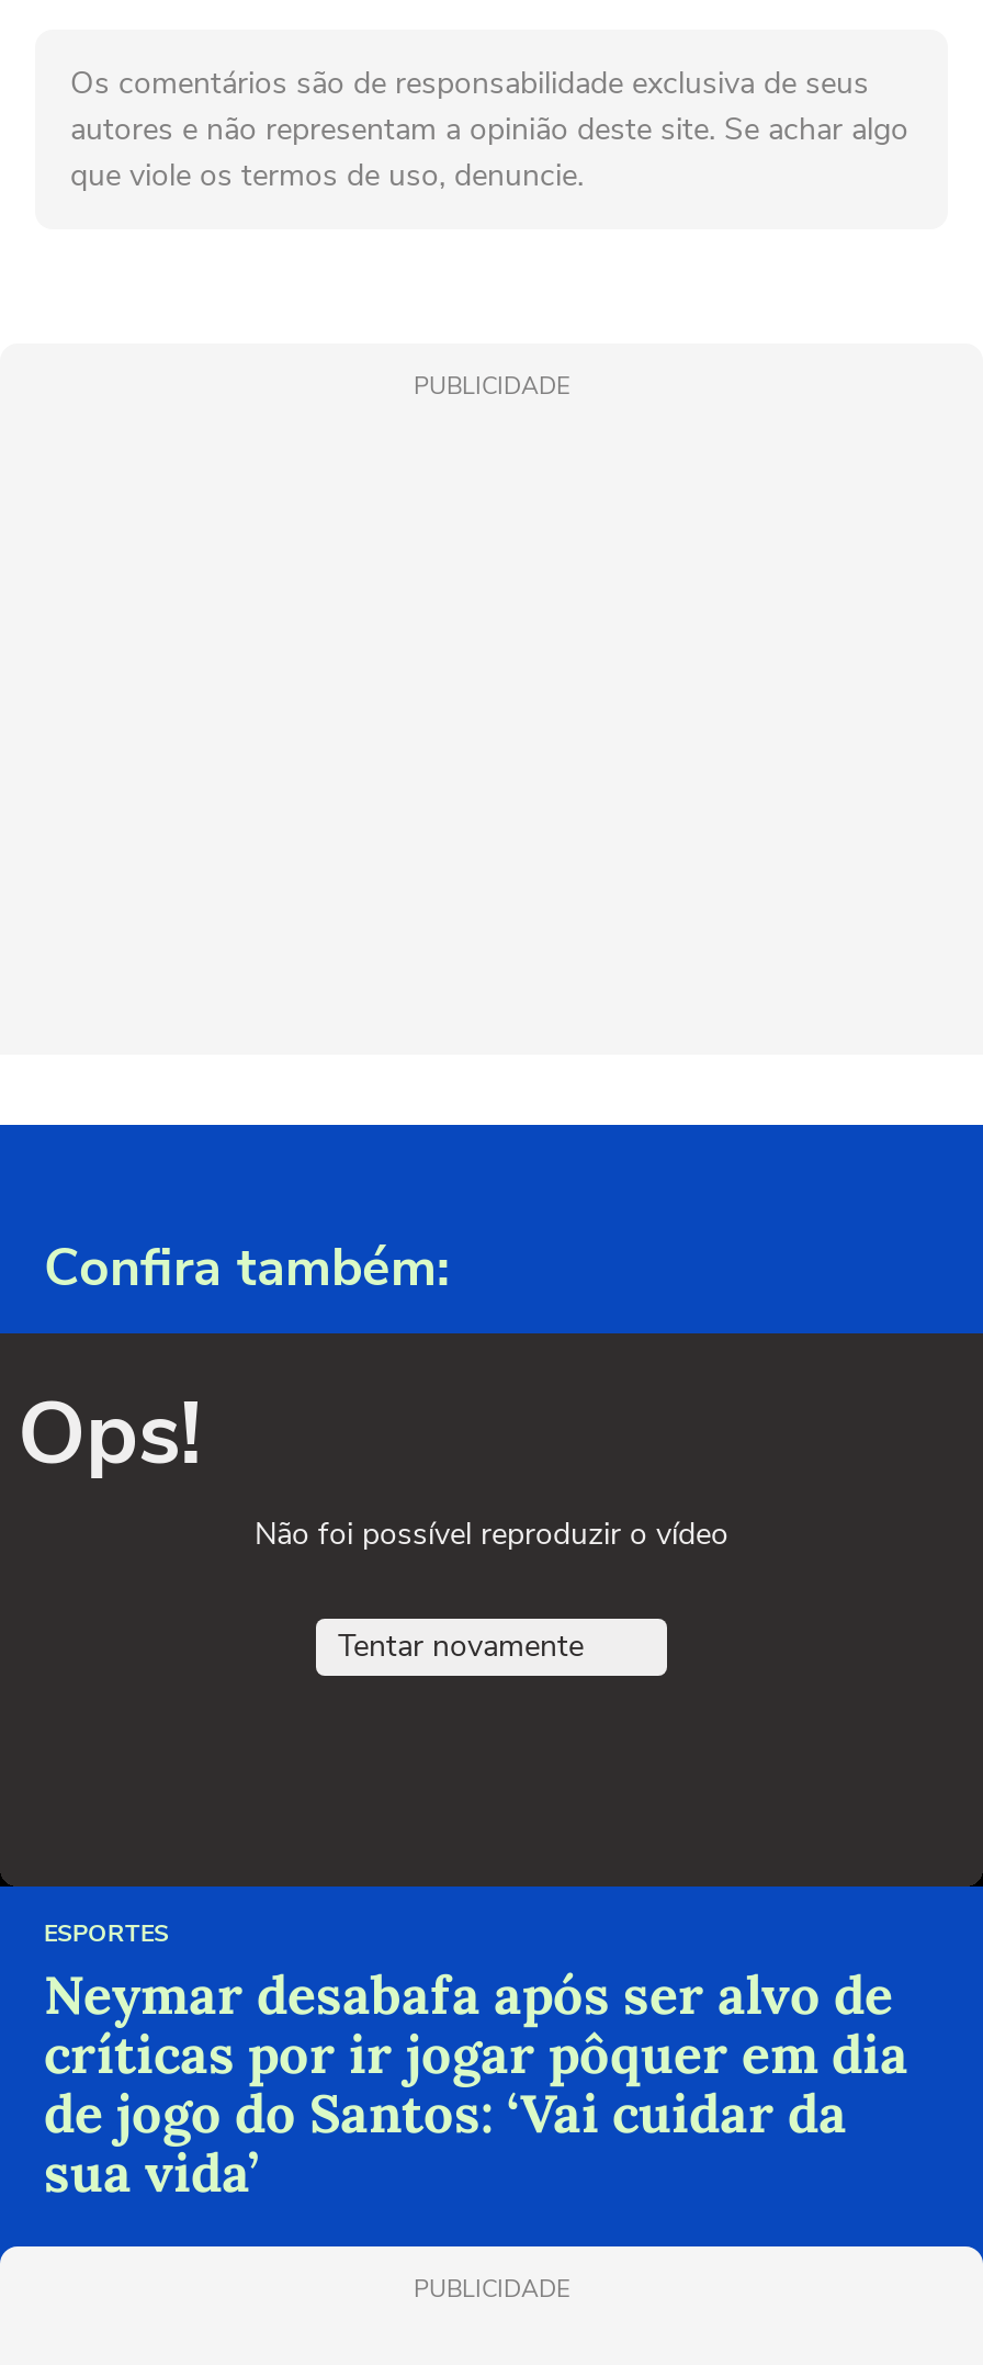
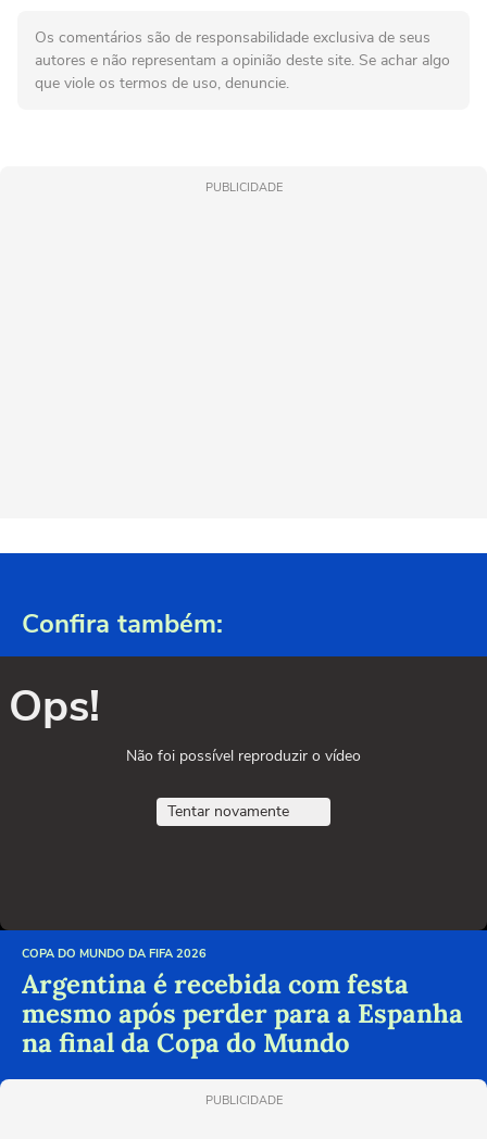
- ESPORTES
- Neymar desabafa após ser alvo de
- críticas por ir jogar pôquer em dia
- de jogo do Santos: ‘Vai cuidar da
- sua vida’
+ COPA DO MUNDO DA FIFA 2026
+ Argentina é recebida com festa
+ mesmo após perder para a Espanha
+ na final da Copa do Mundo
